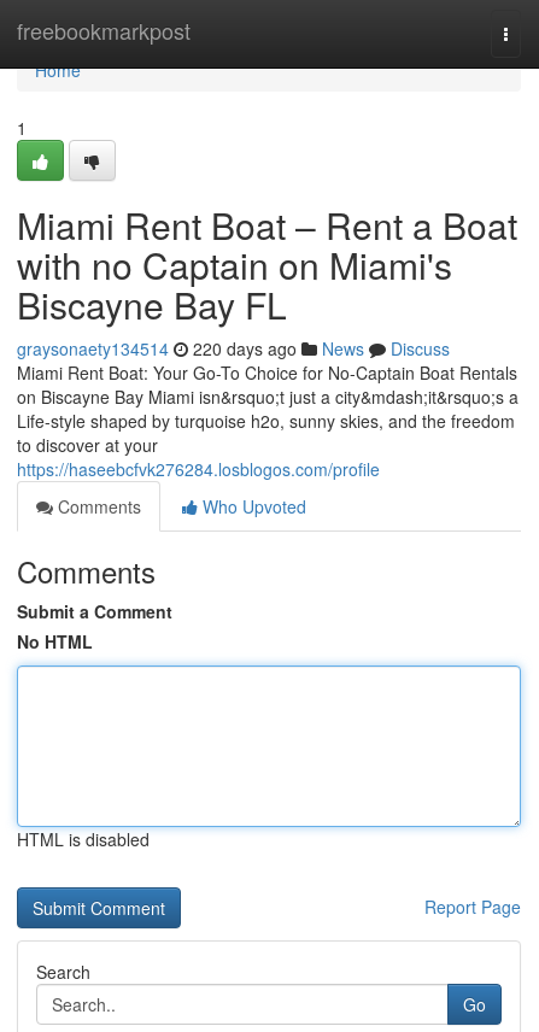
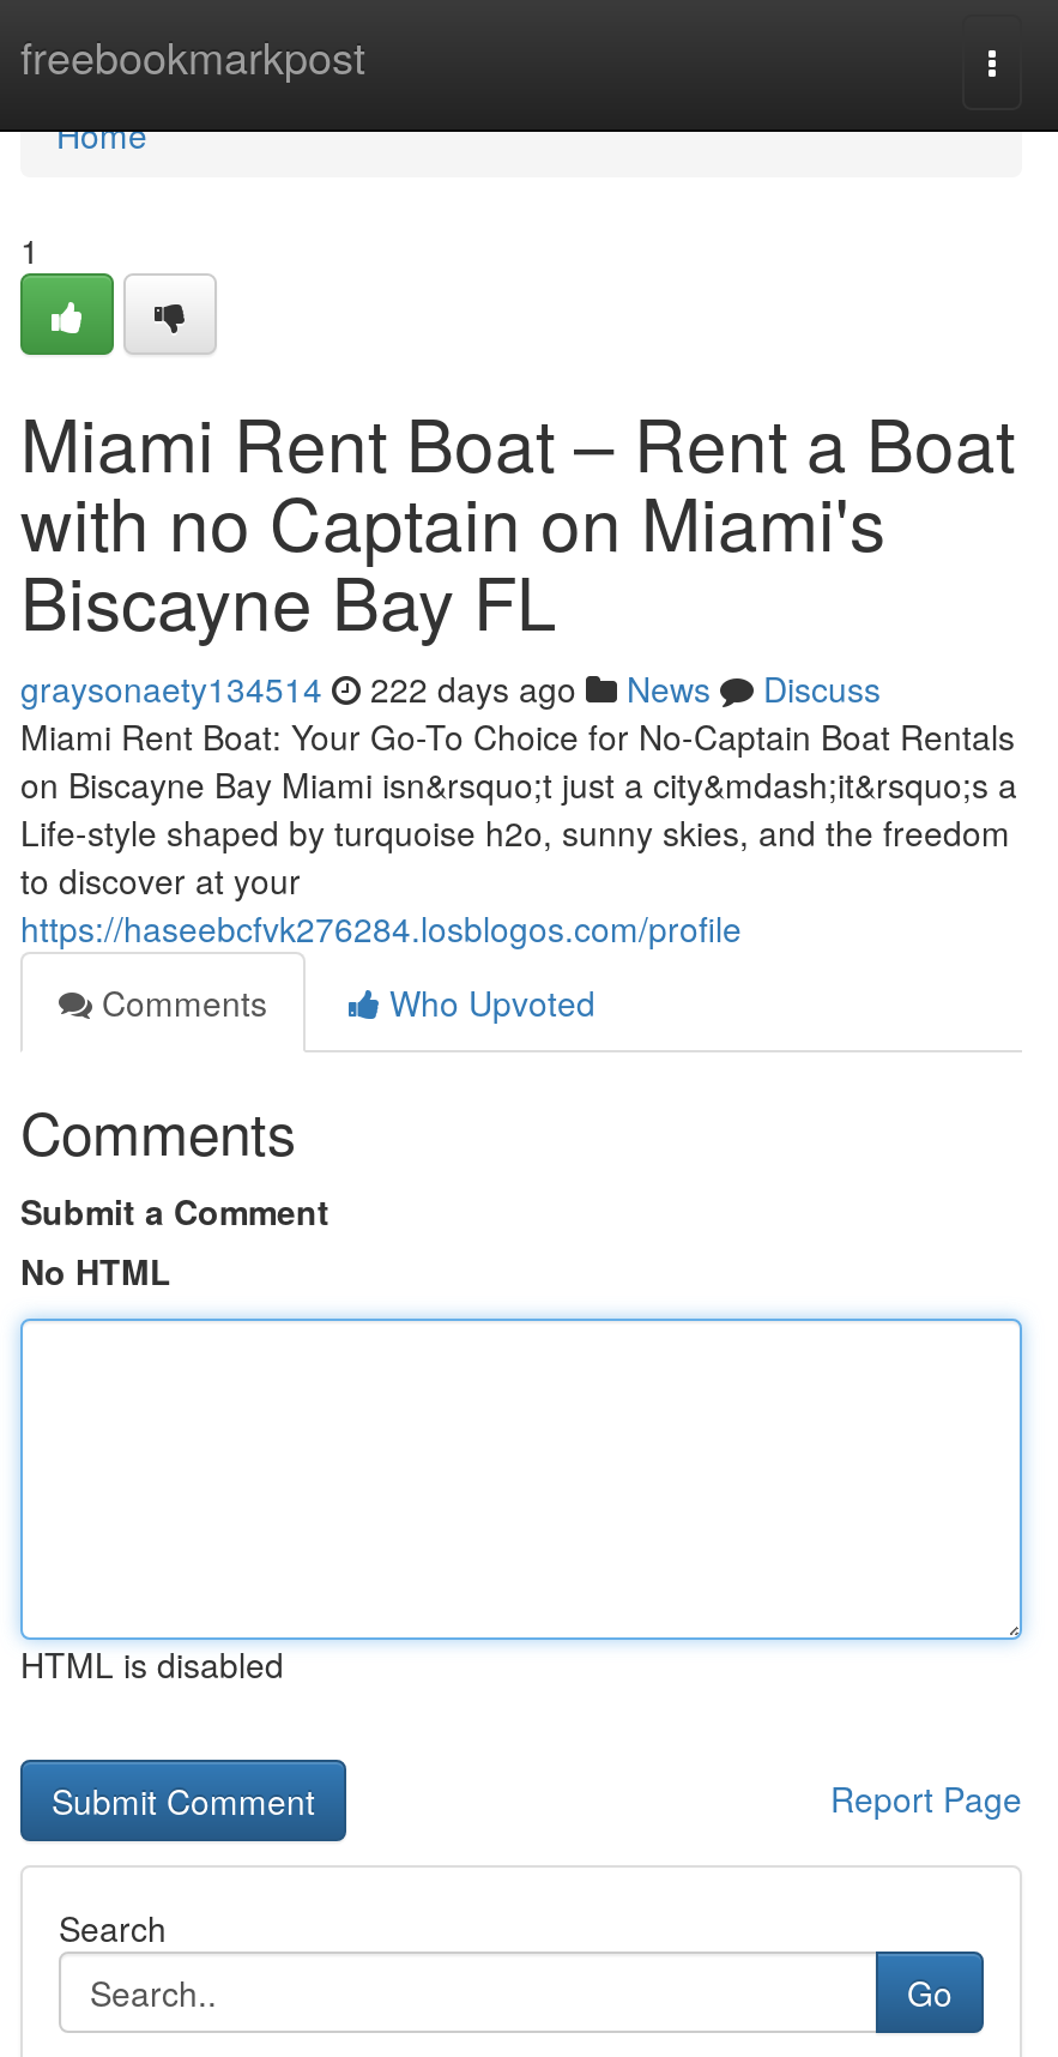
- graysonaety134514 220 days ago News Discuss
+ graysonaety134514 222 days ago News Discuss
